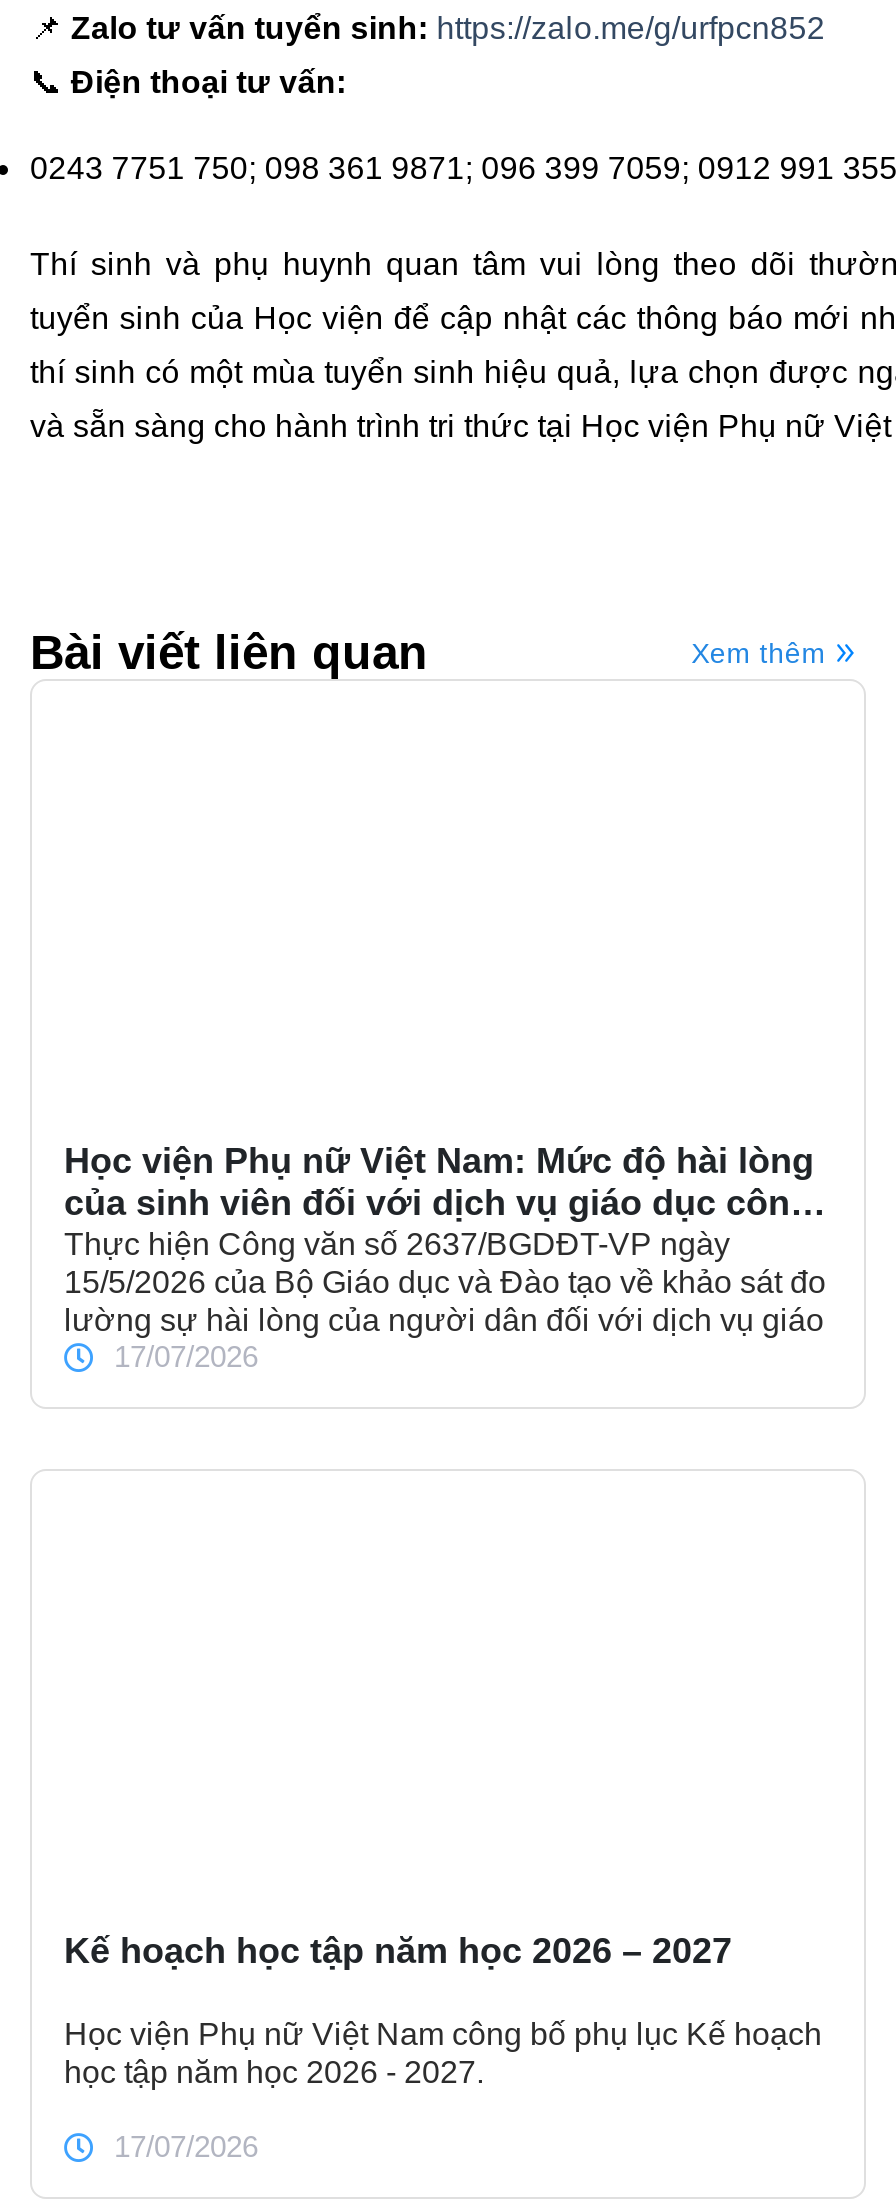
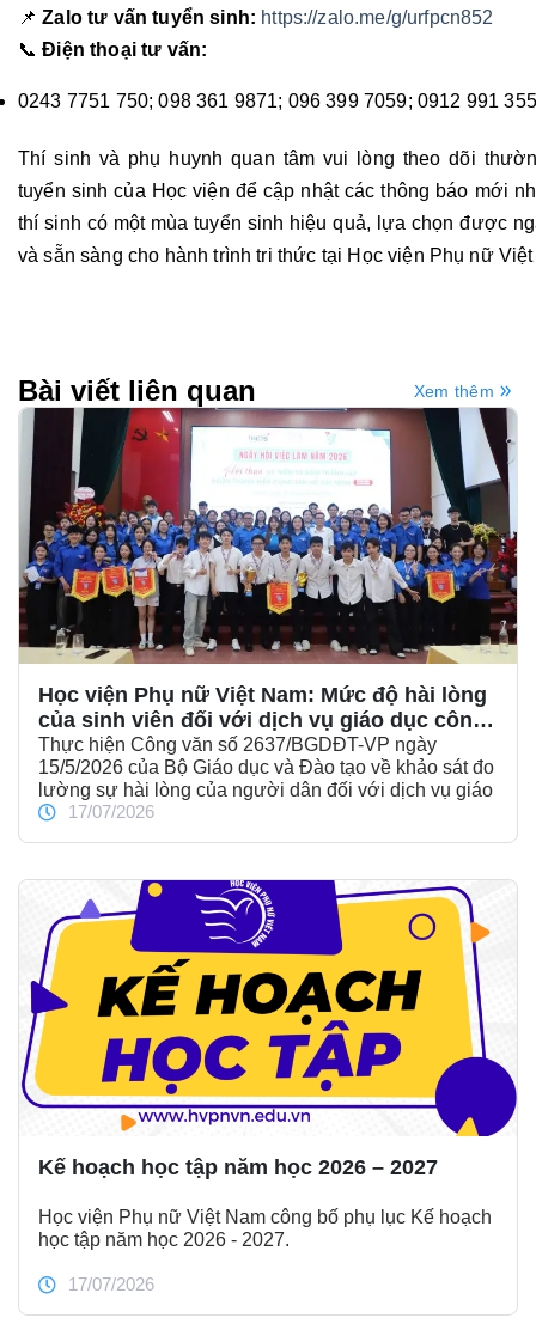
+ [image]

+ [image]
